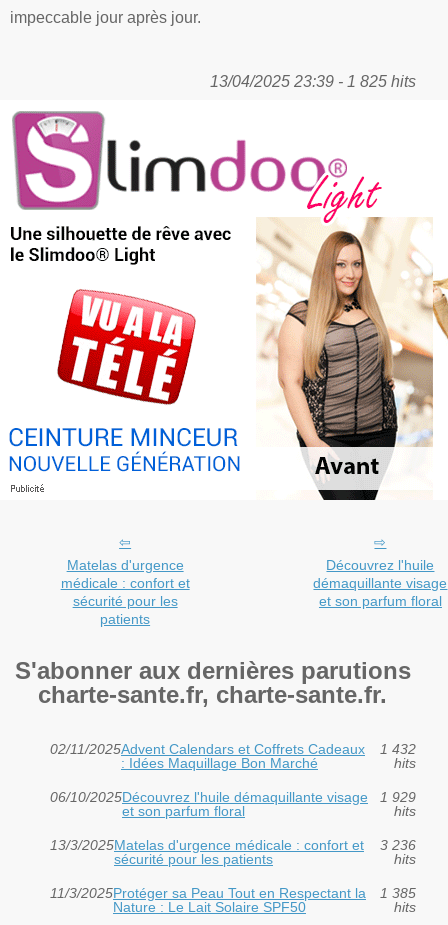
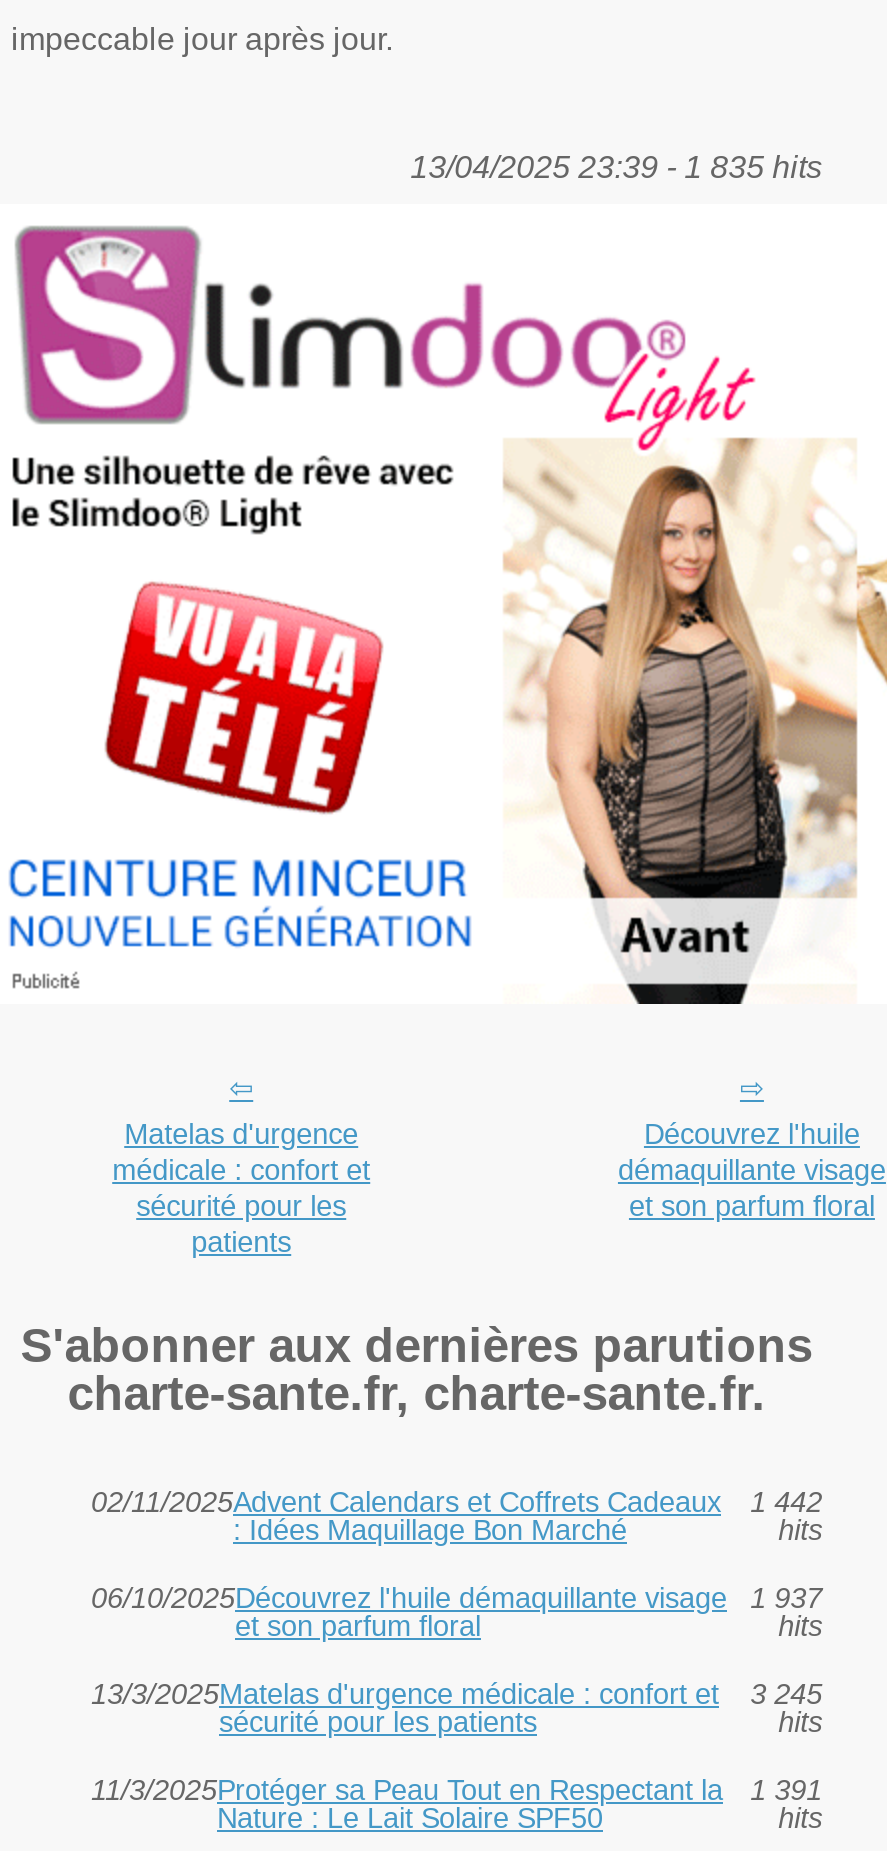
- 13/04/2025 23:39 - 1 825 hits
+ 13/04/2025 23:39 - 1 835 hits

- 02/11/2025Advent Calendars et Coffrets Cadeaux 1 432
+ 02/11/2025Advent Calendars et Coffrets Cadeaux 1 442

- 06/10/2025Découvrez l'huile démaquillante visage 1 929
+ 06/10/2025Découvrez l'huile démaquillante visage 1 937

- 13/3/2025Matelas d'urgence médicale : confort et 3 236
+ 13/3/2025Matelas d'urgence médicale : confort et 3 245

- 11/3/2025Protéger sa Peau Tout en Respectant la 1 385
+ 11/3/2025Protéger sa Peau Tout en Respectant la 1 391
